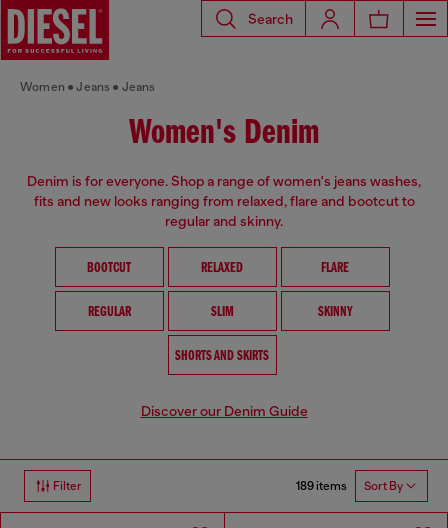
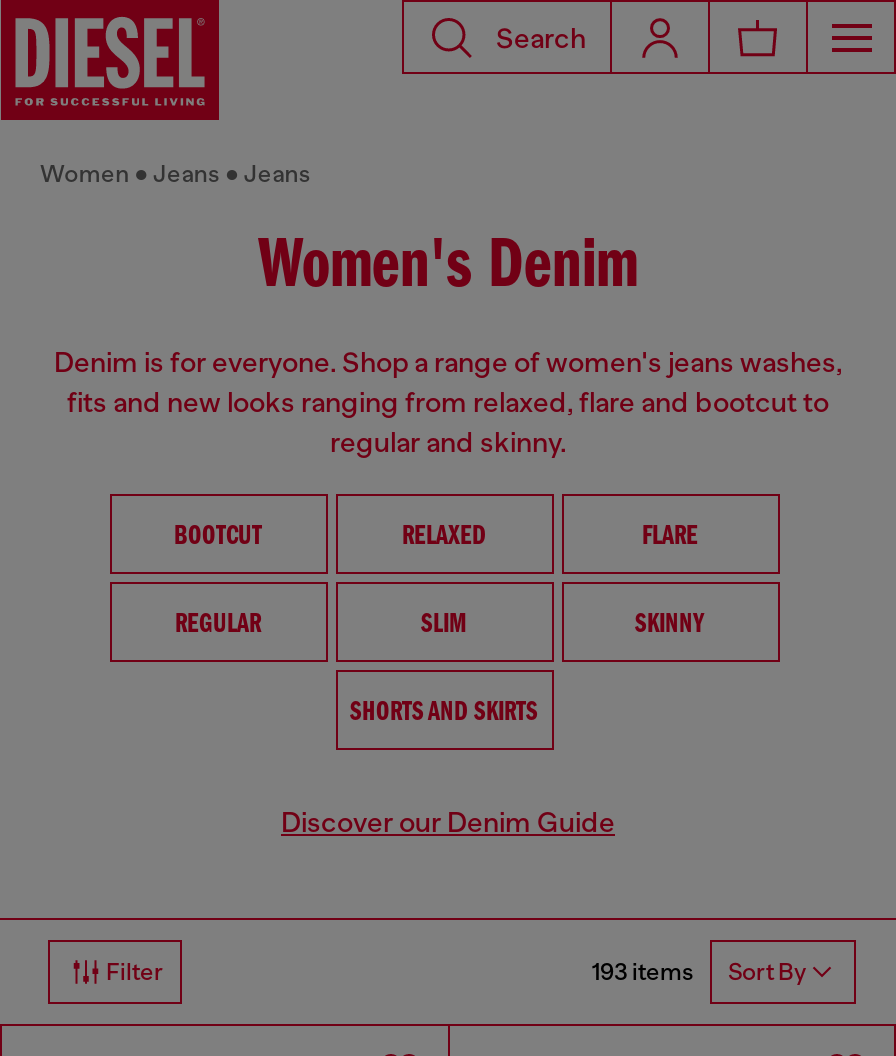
- 189 items Sort By
+ 193 items Sort By
